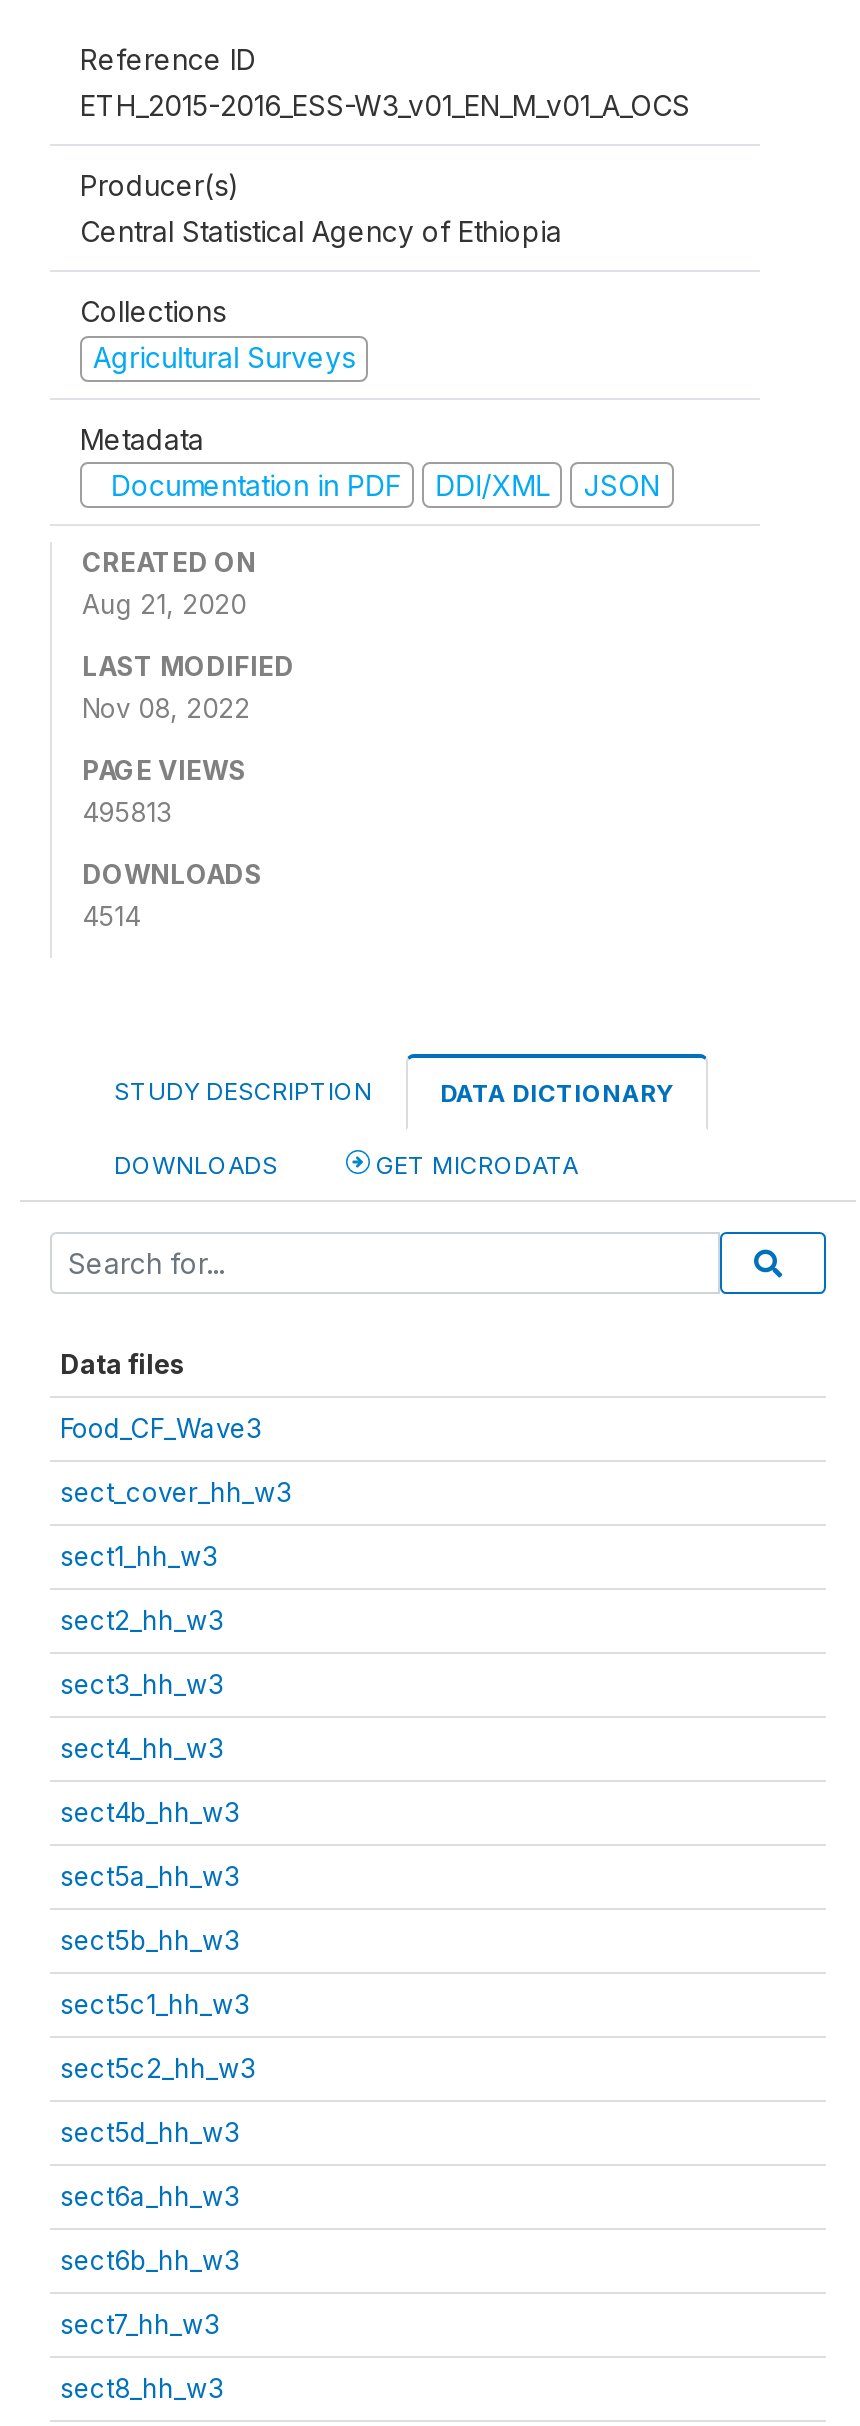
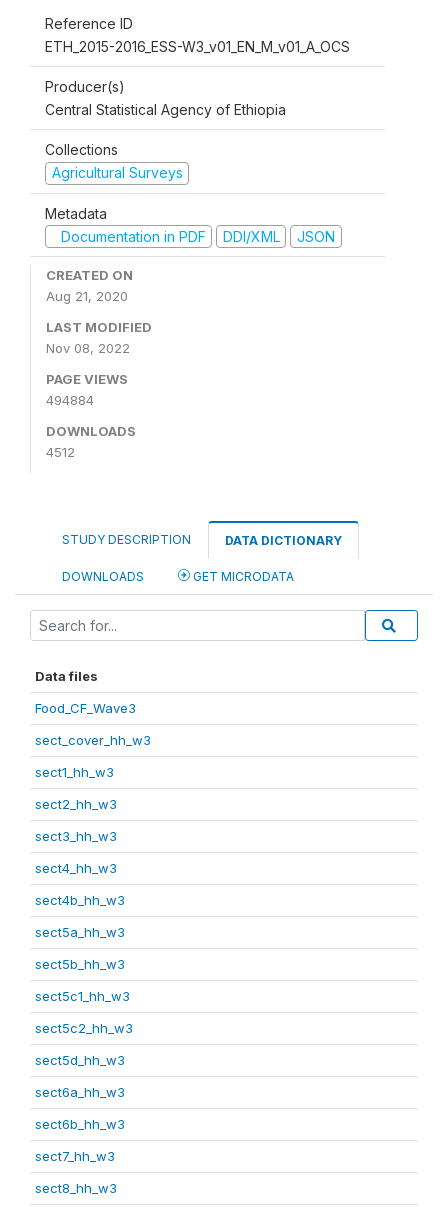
- 495813
+ 494884

- 4514
+ 4512
